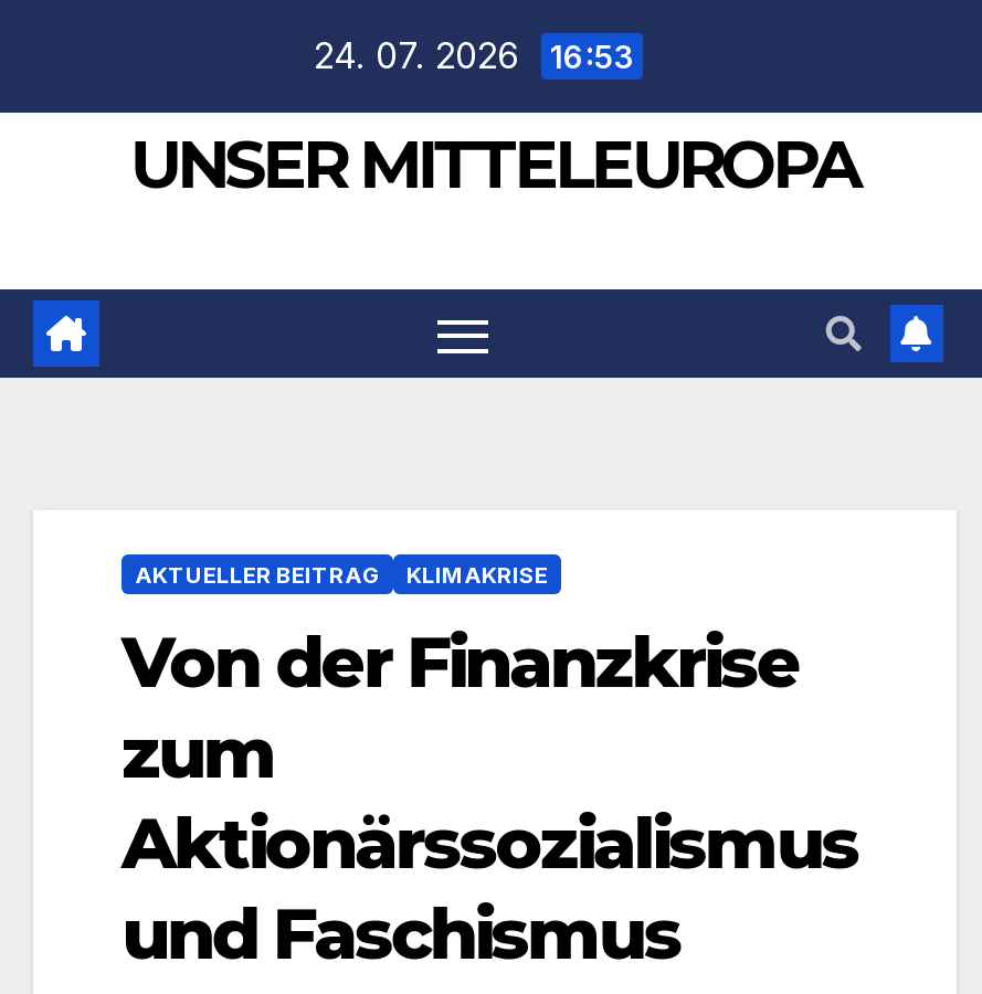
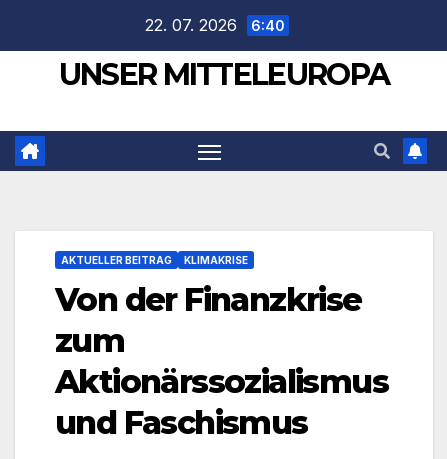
- 24. 07. 2026 16:53
+ 22. 07. 2026 6:40
